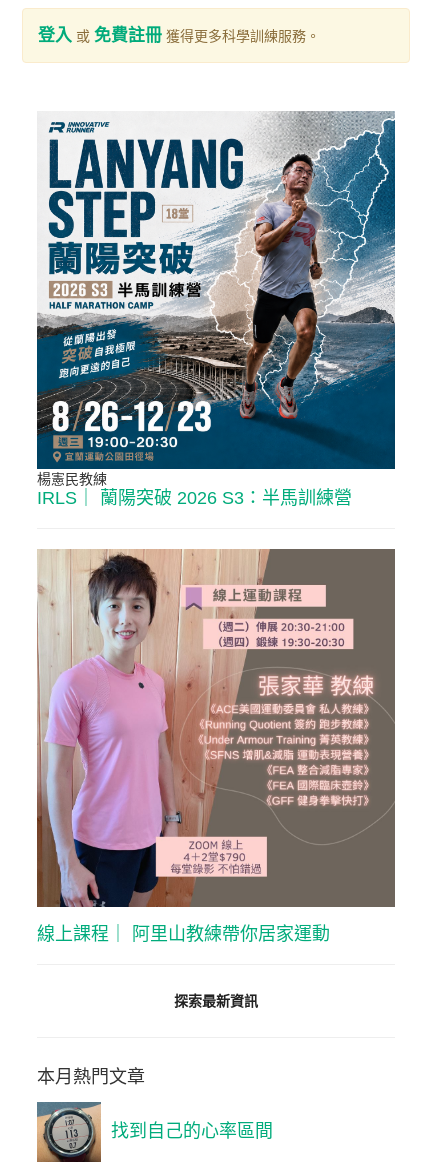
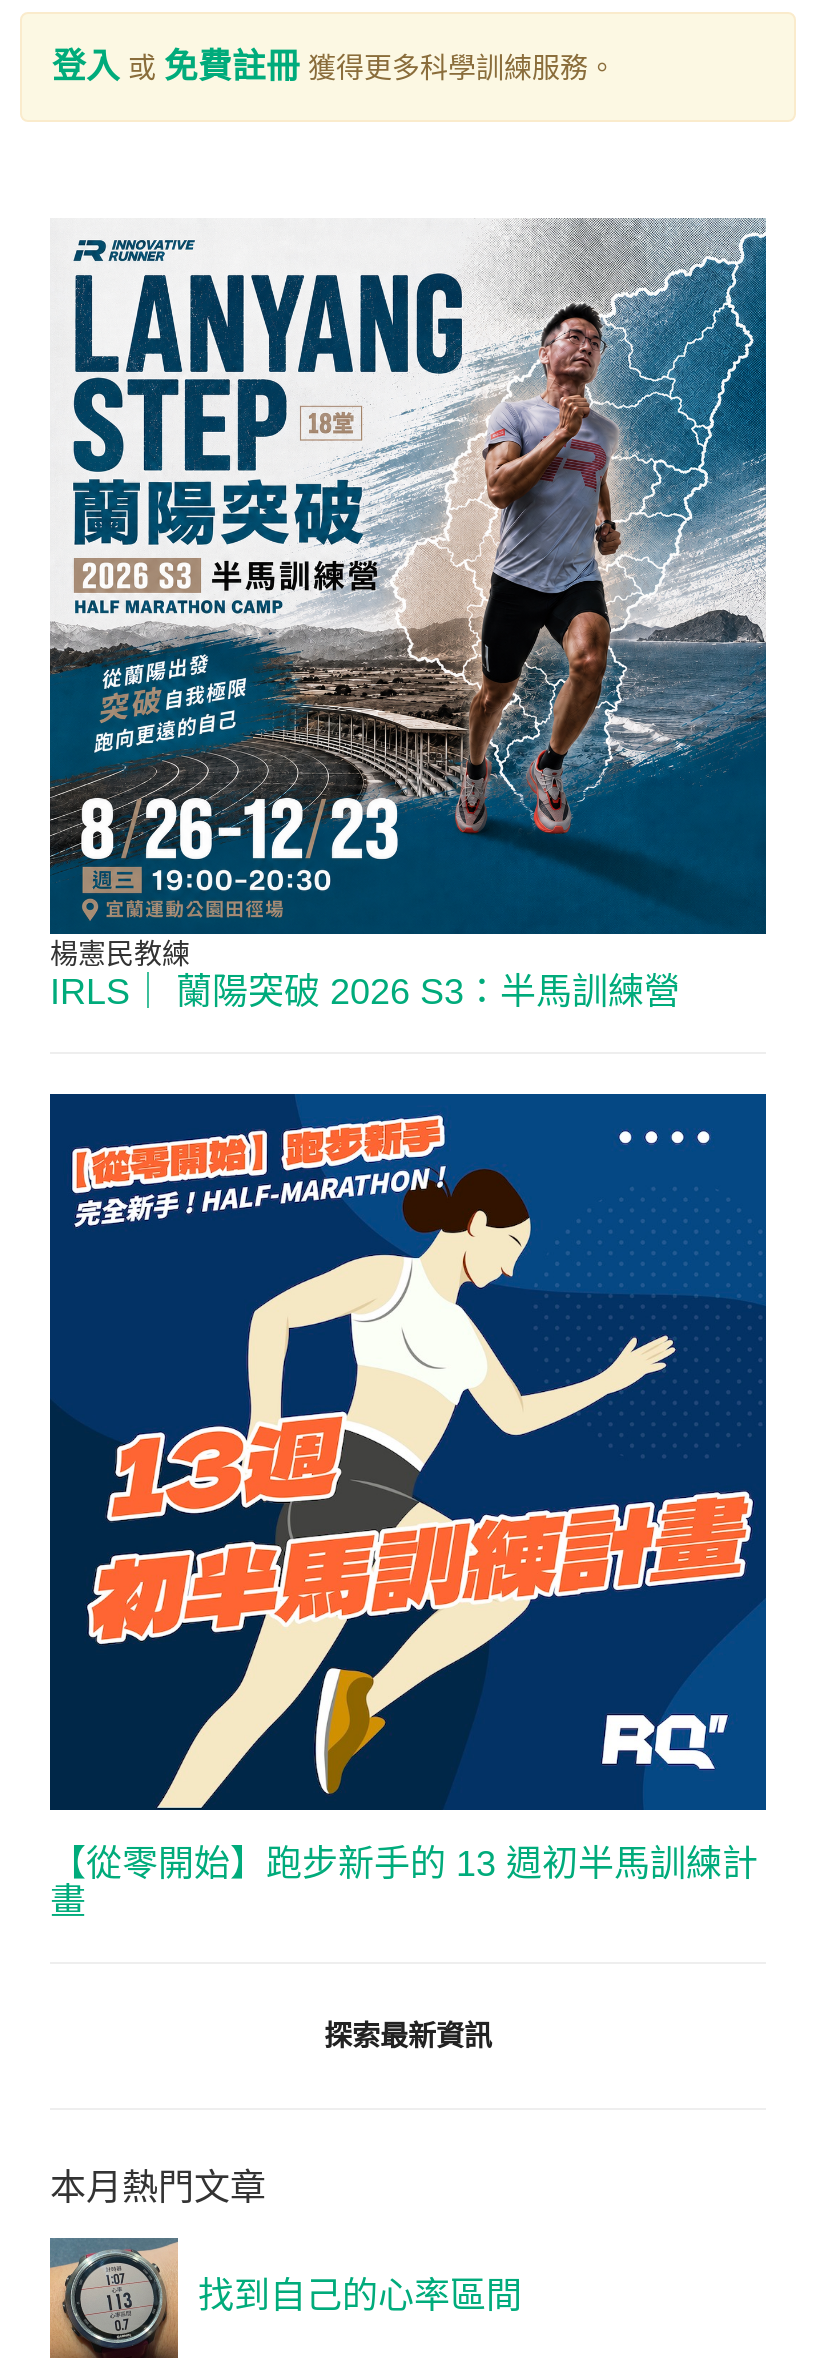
- [image]
- 線上課程｜ 阿里山教練帶你居家運動
+ [image]
+ 【從零開始】跑步新手的 13 週初半馬訓練計
+ 畫
